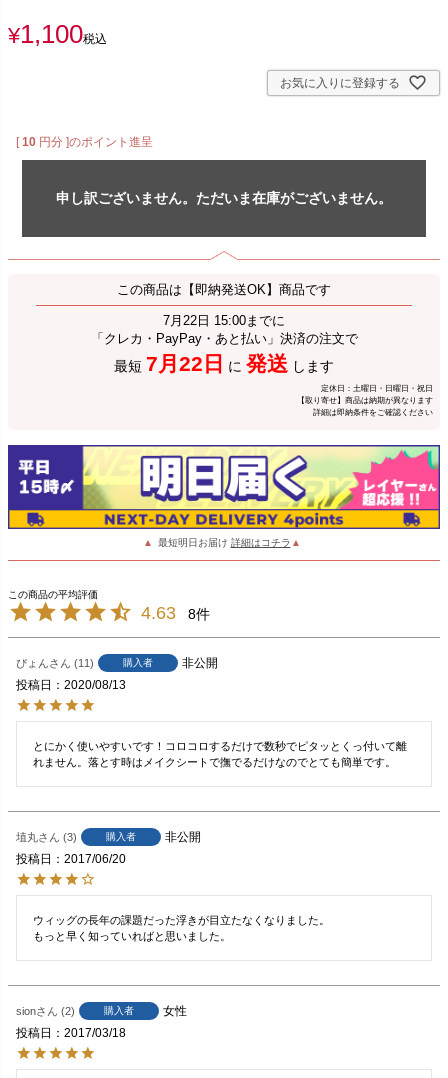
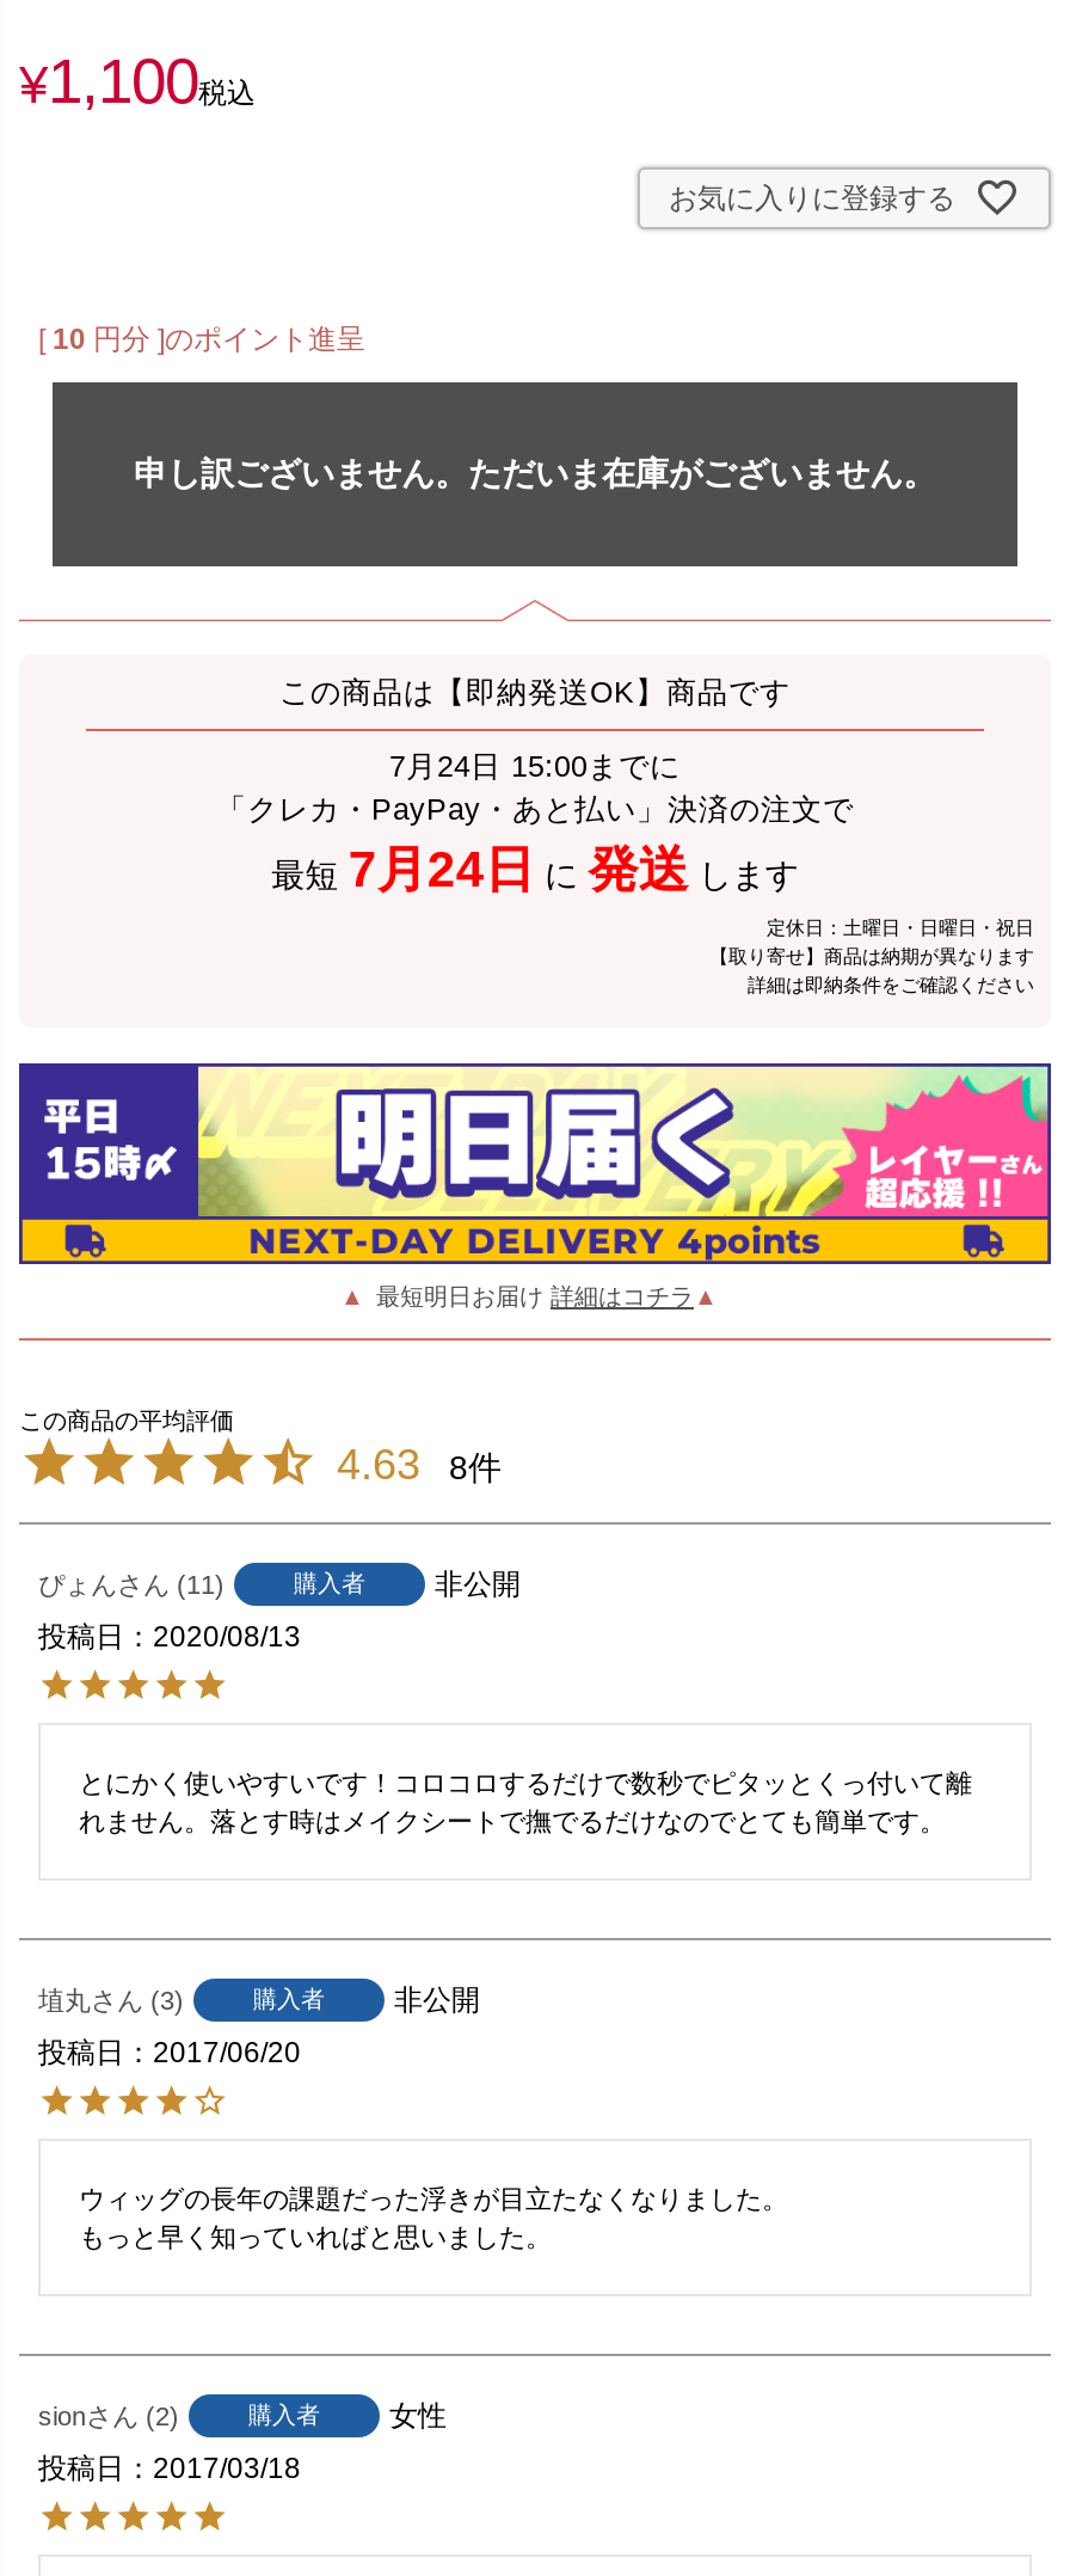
- 7月22日 15:00までに
+ 7月24日 15:00までに

- 最短 7月22日 に 発送 します
+ 最短 7月24日 に 発送 します
